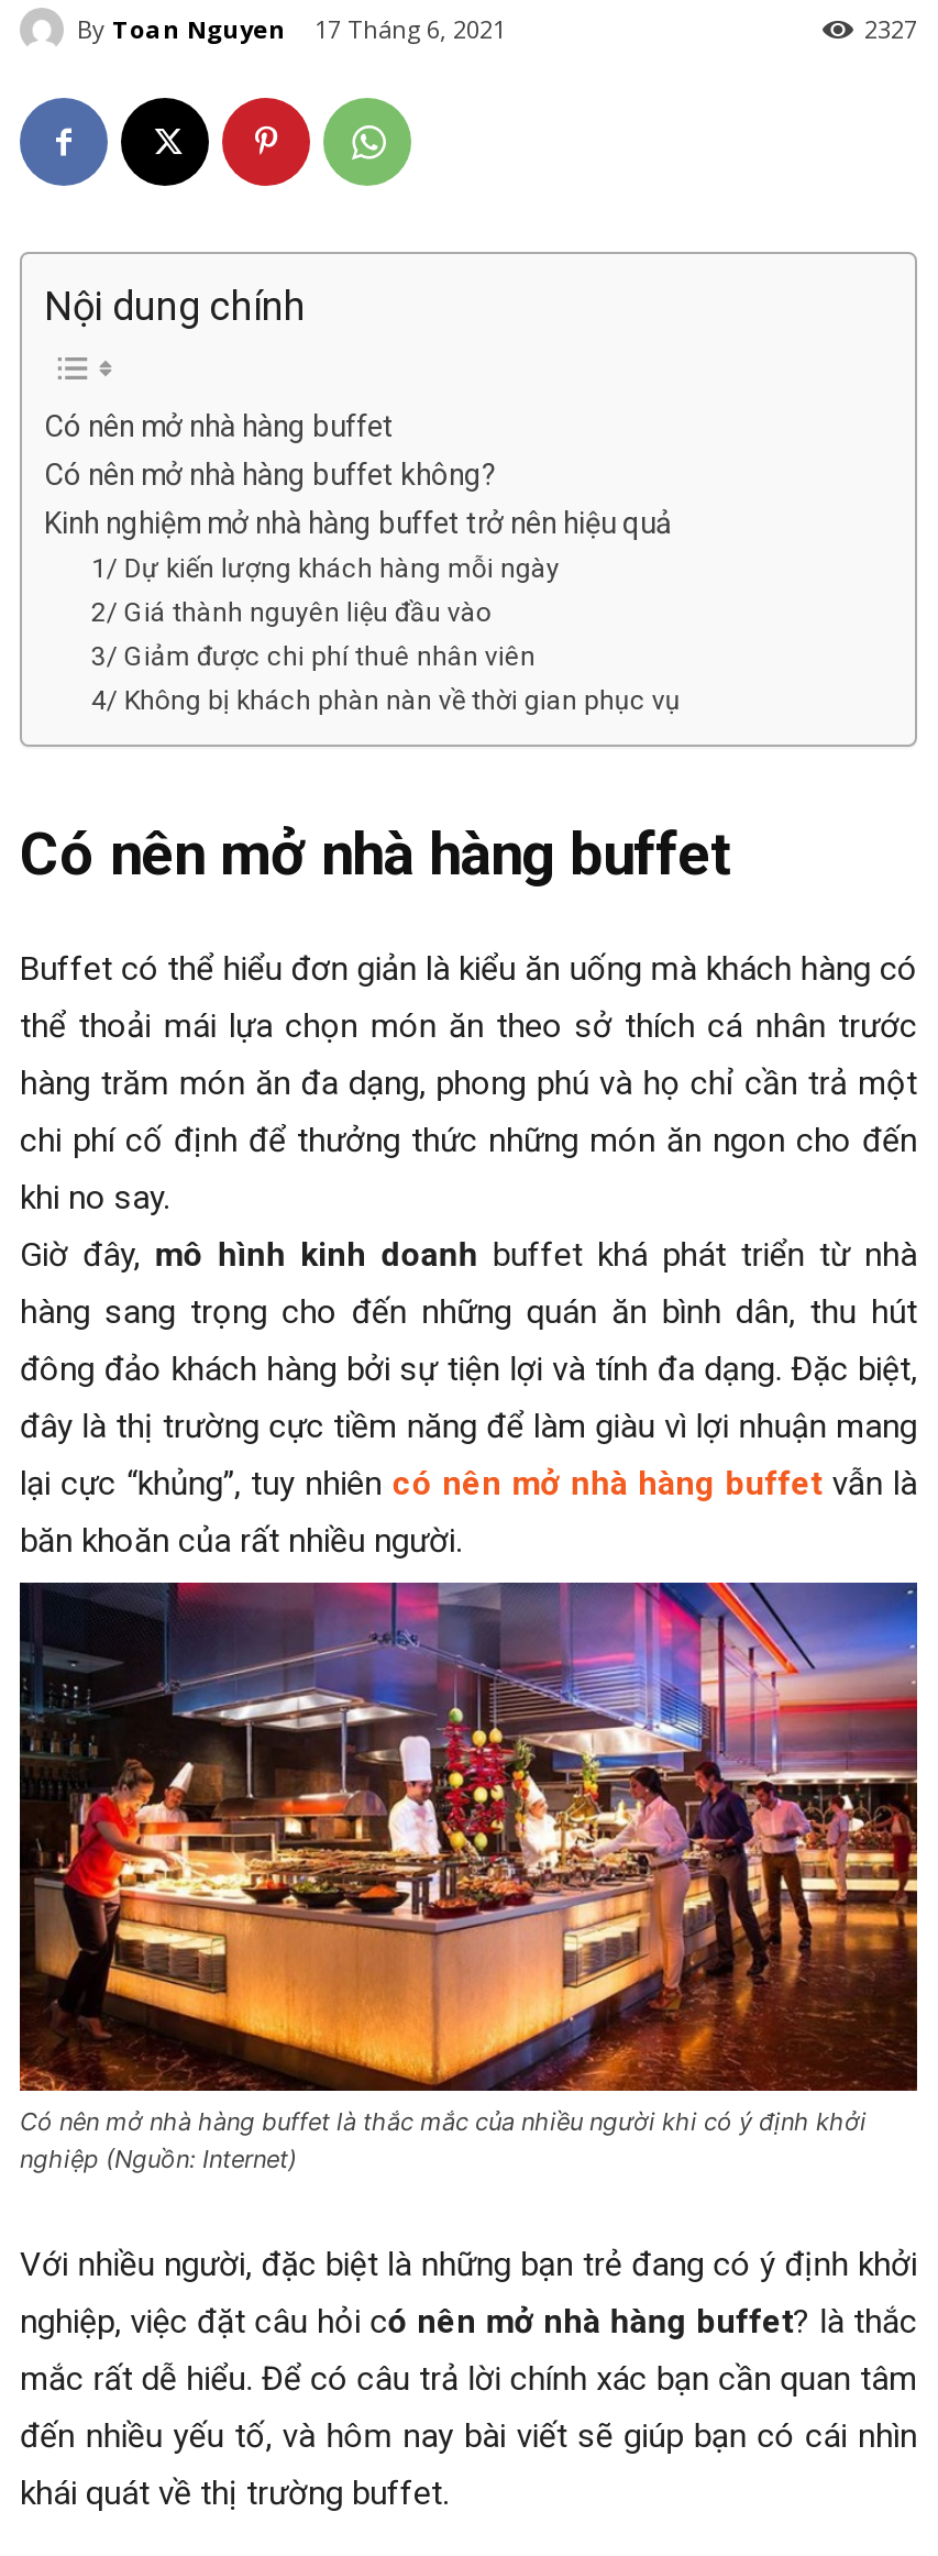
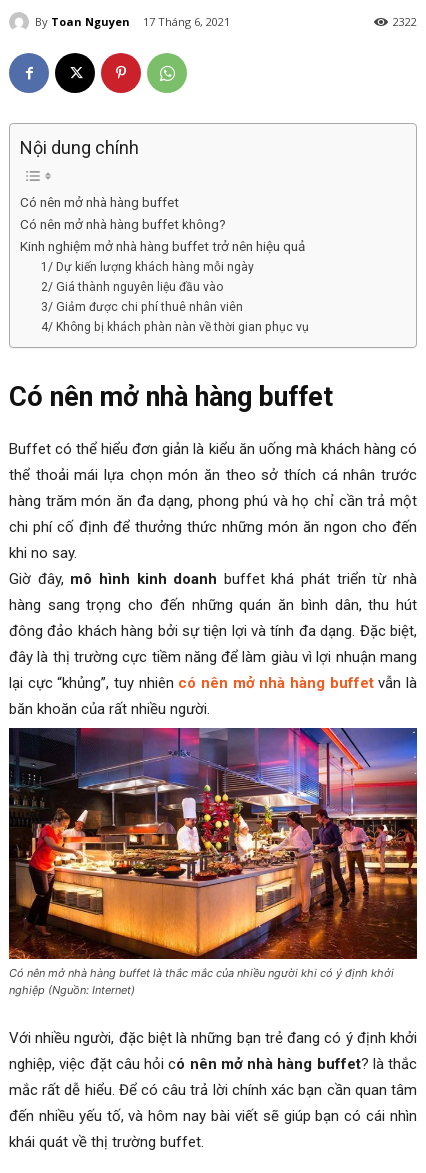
- 2327
+ 2322
